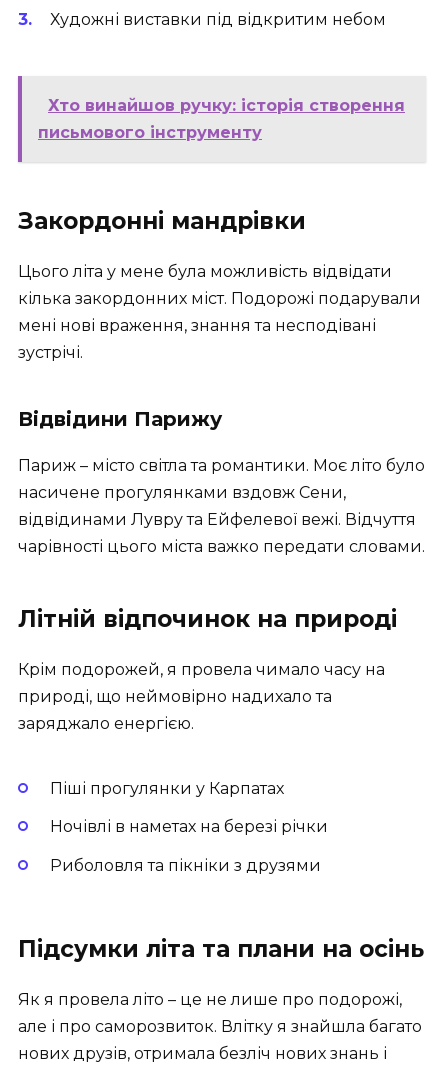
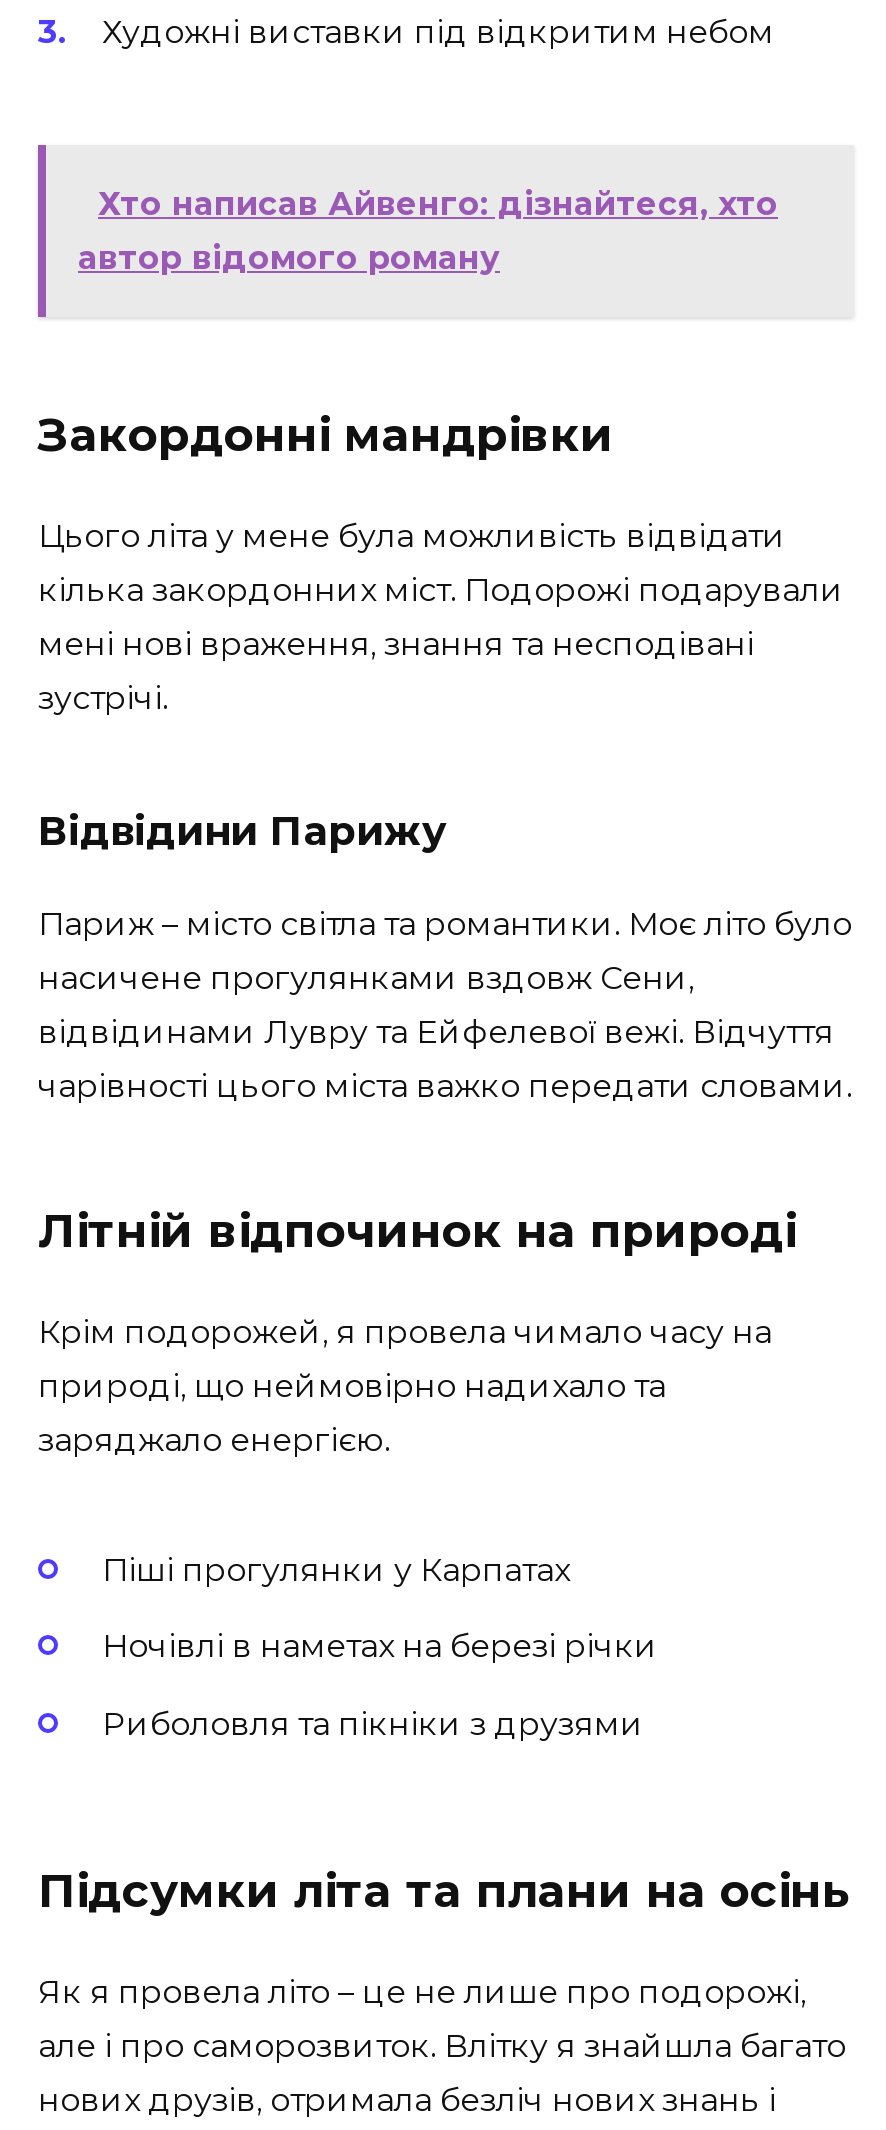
- Хто винайшов ручку: історія створення
- письмового інструменту
+ Хто написав Айвенго: дізнайтеся, хто
+ автор відомого роману
